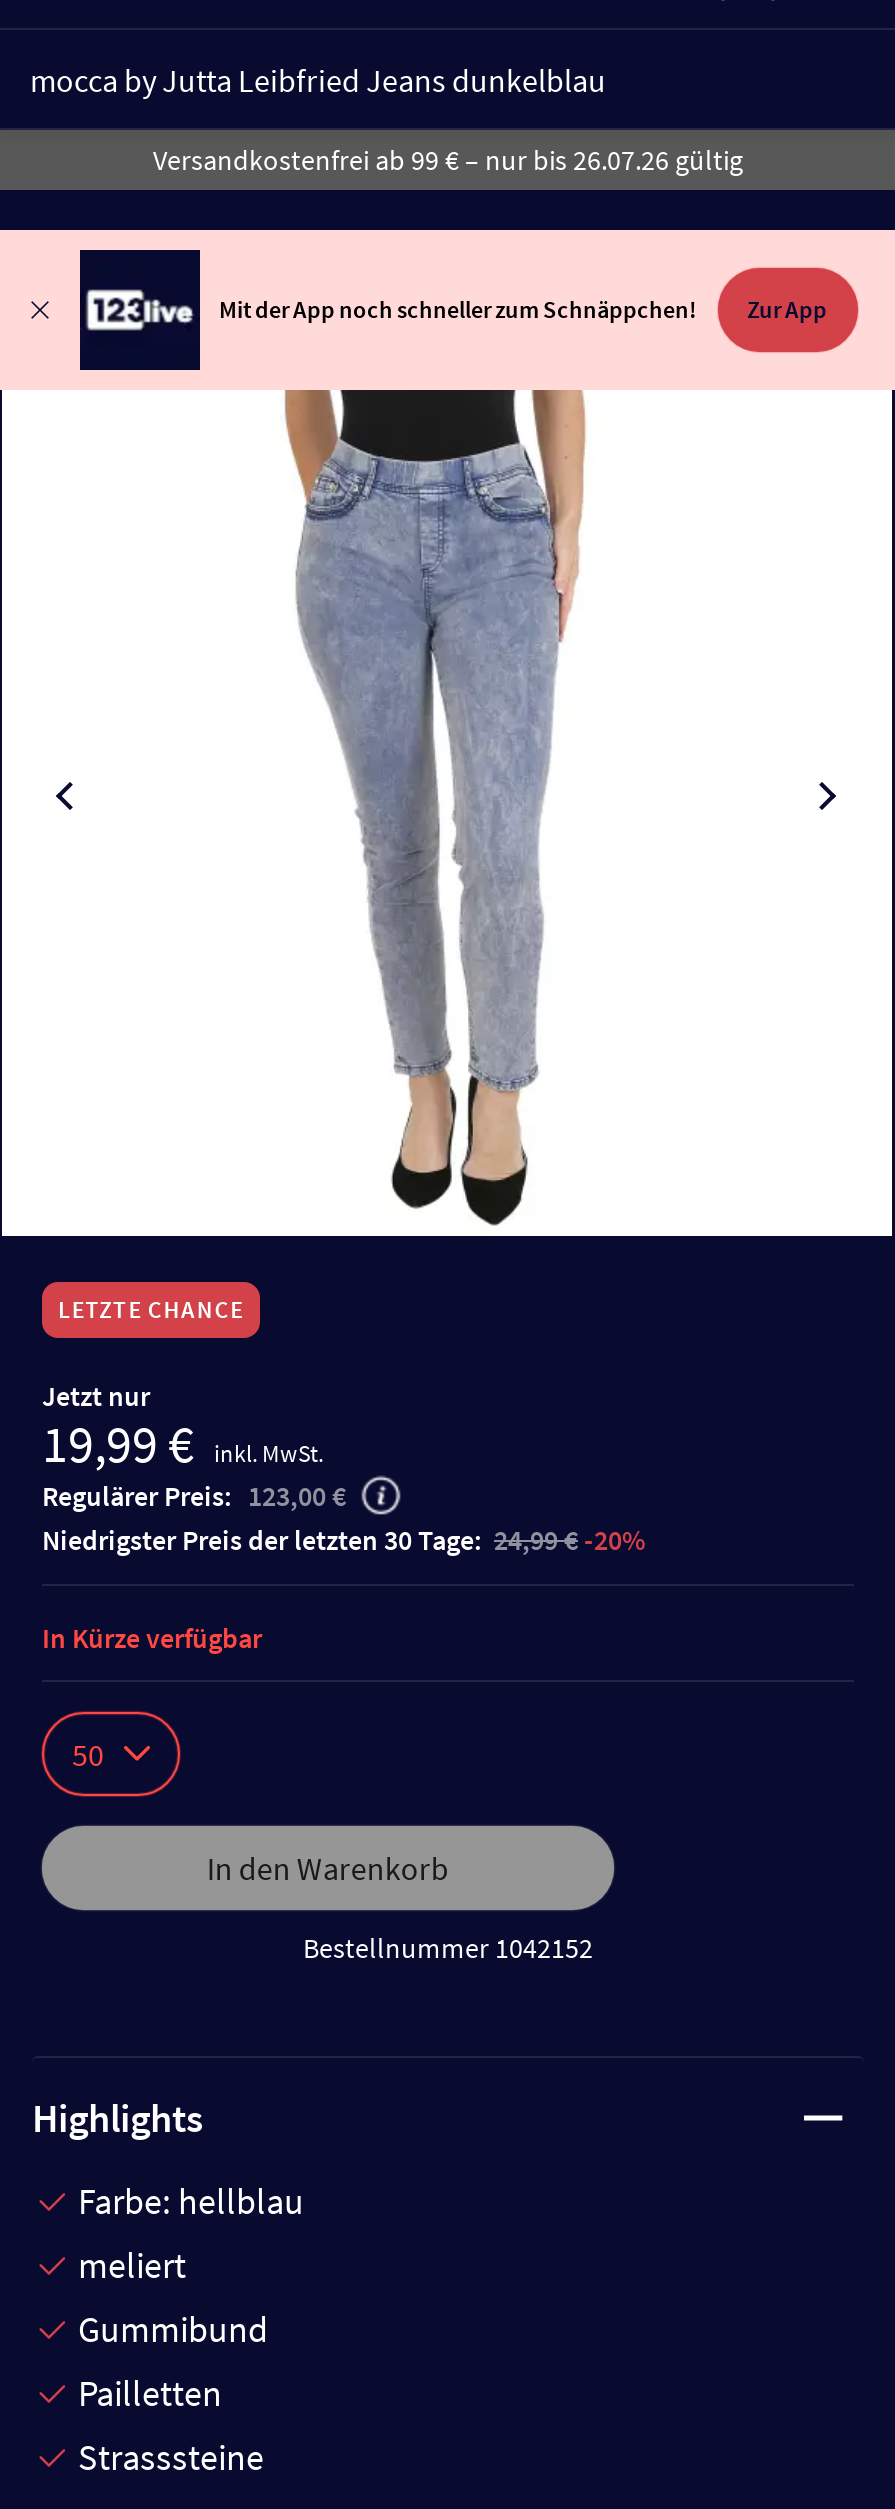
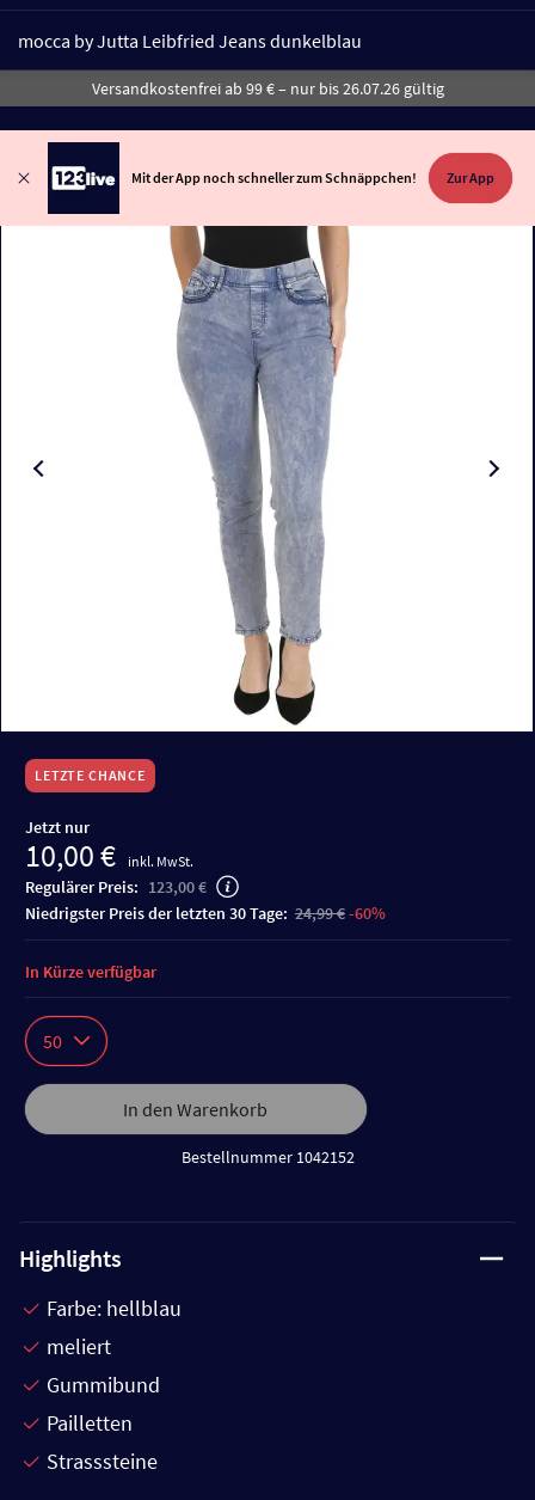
- 19,99 € inkl. MwSt.
+ 10,00 € inkl. MwSt.

- niedrigster Preis der letzten 30 Tage: 24,99 € -20%
+ niedrigster Preis der letzten 30 Tage: 24,99 € -60%
